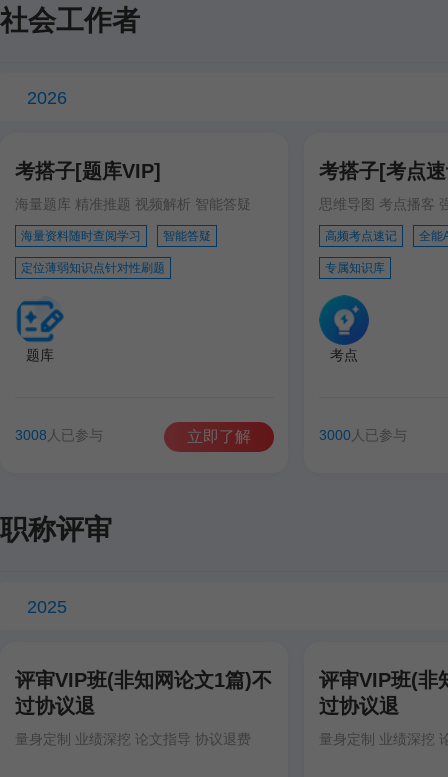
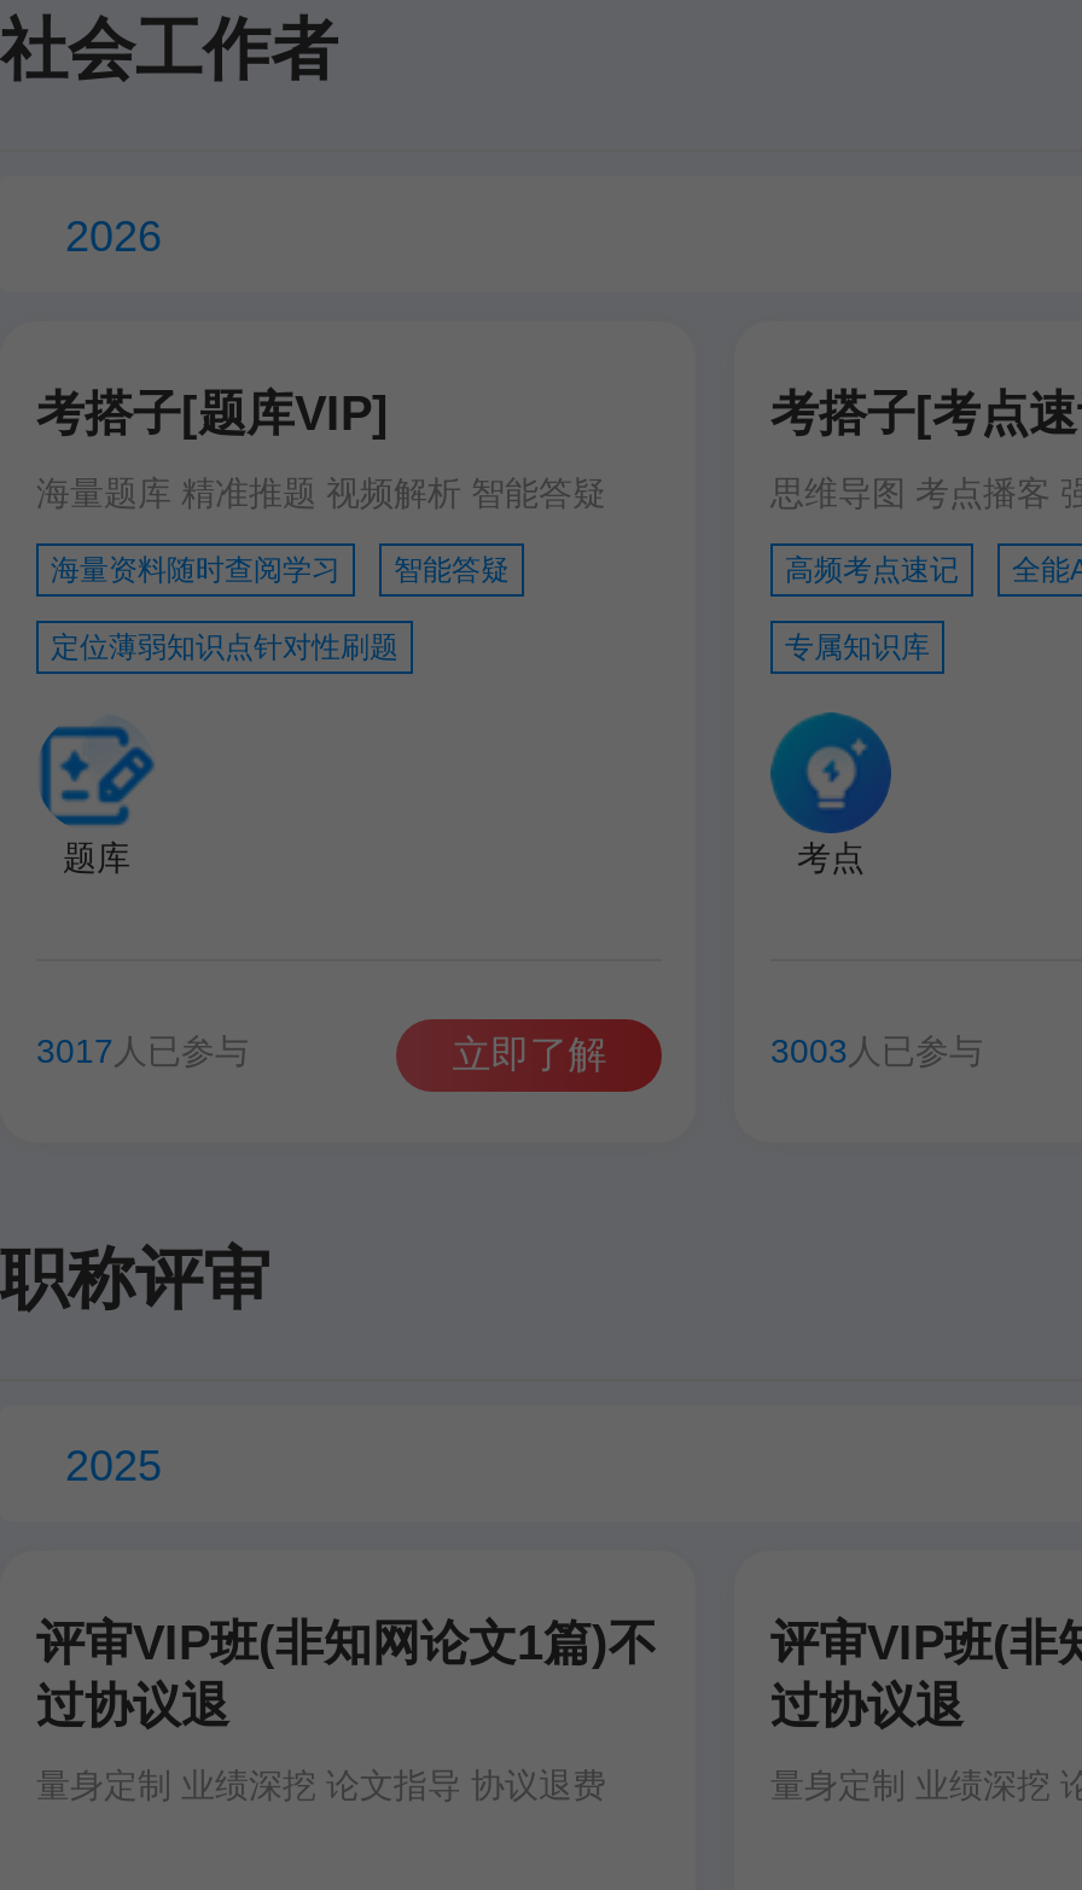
- 3008人已参与
+ 3017人已参与

- 3000人已参与
+ 3003人已参与
